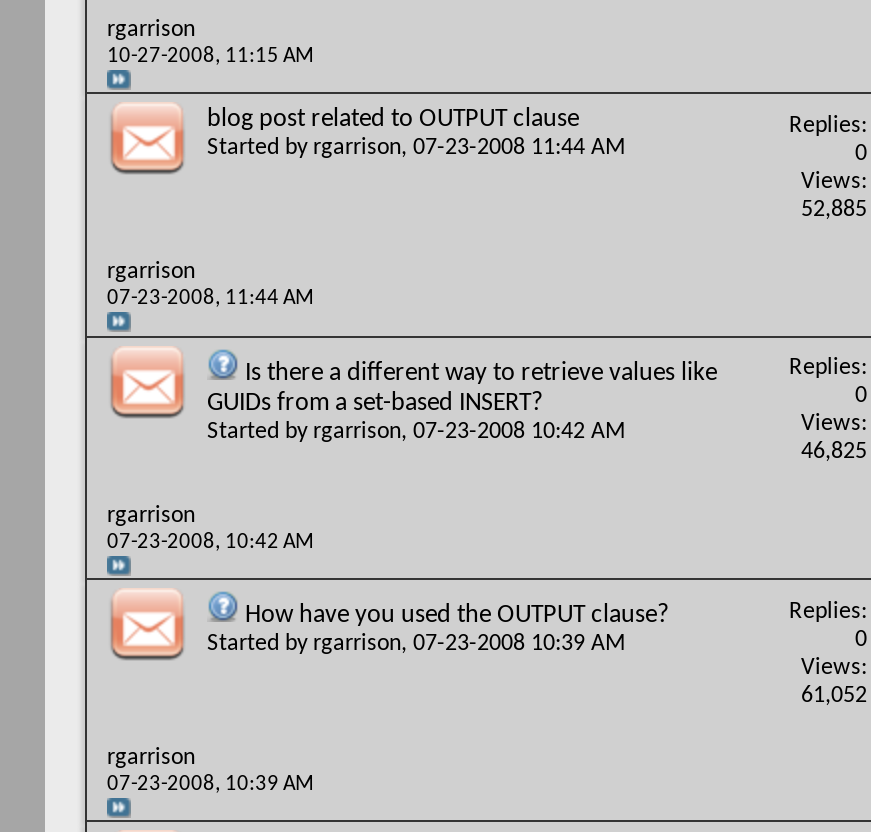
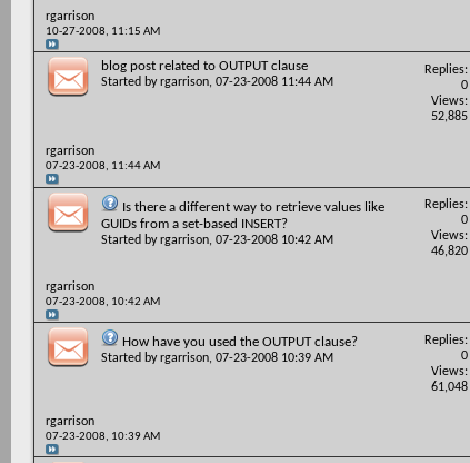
- 46,825
+ 46,820

- 61,052
+ 61,048
